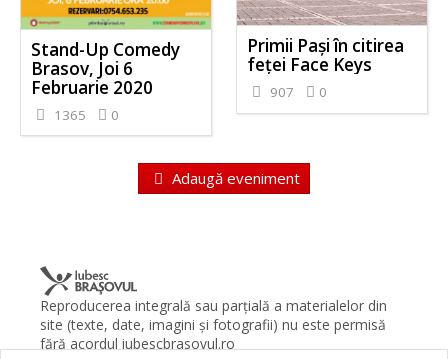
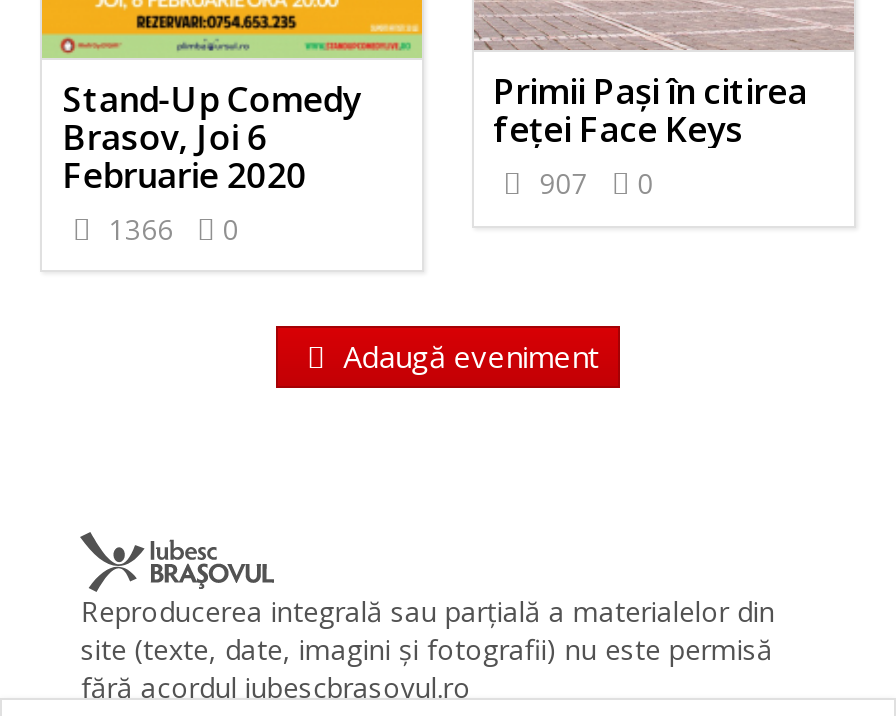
- 1365 0
+ 1366 0
